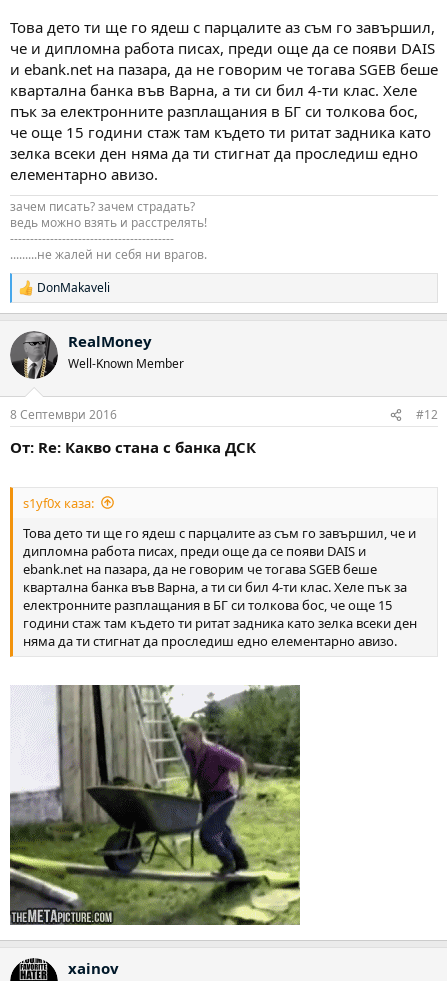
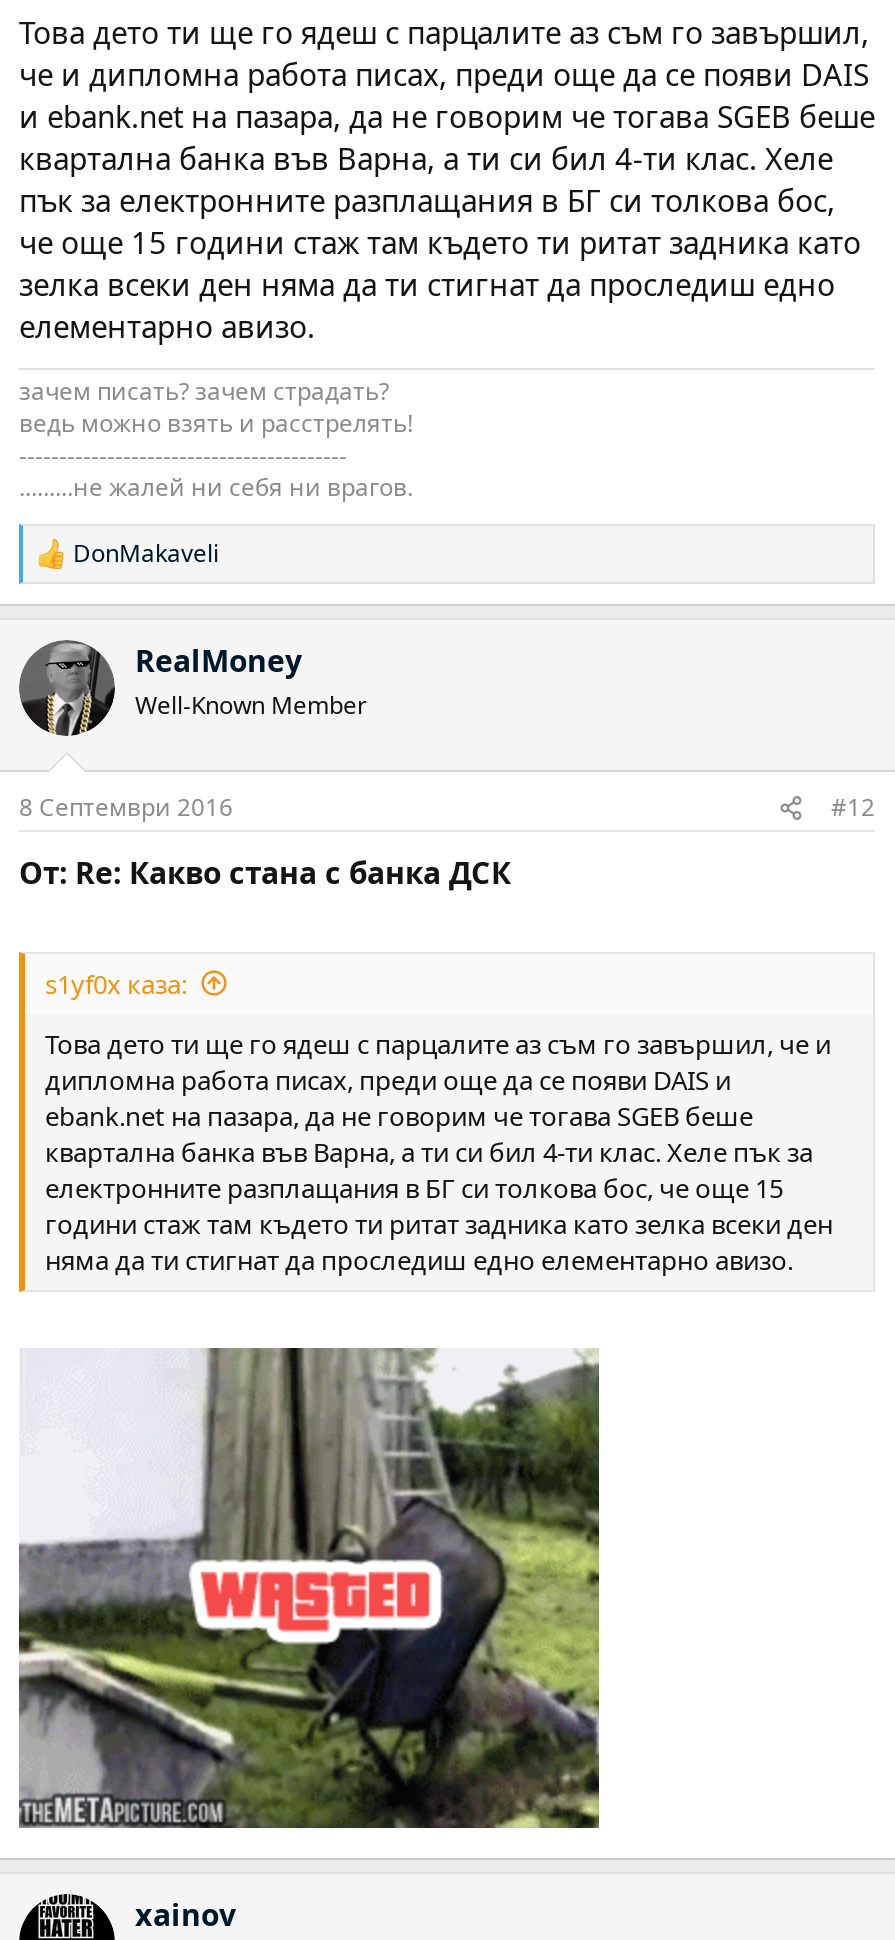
- [image]
+ [image]
